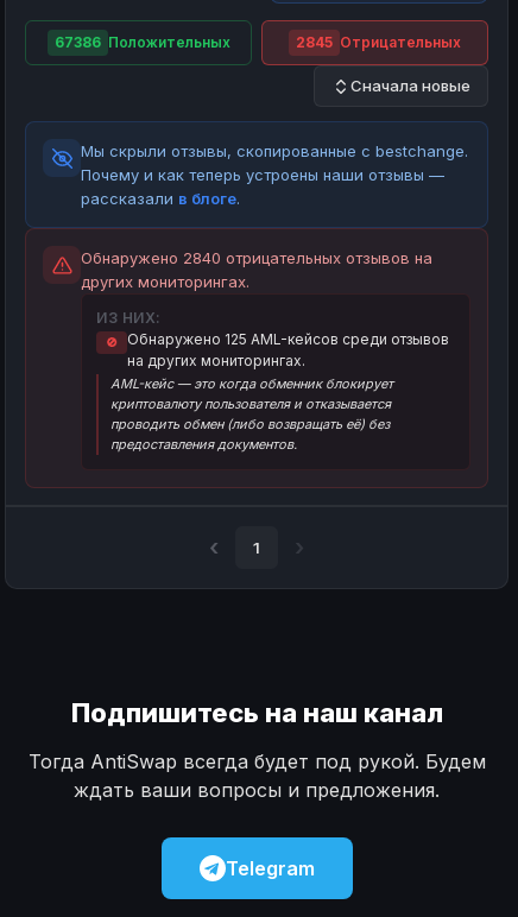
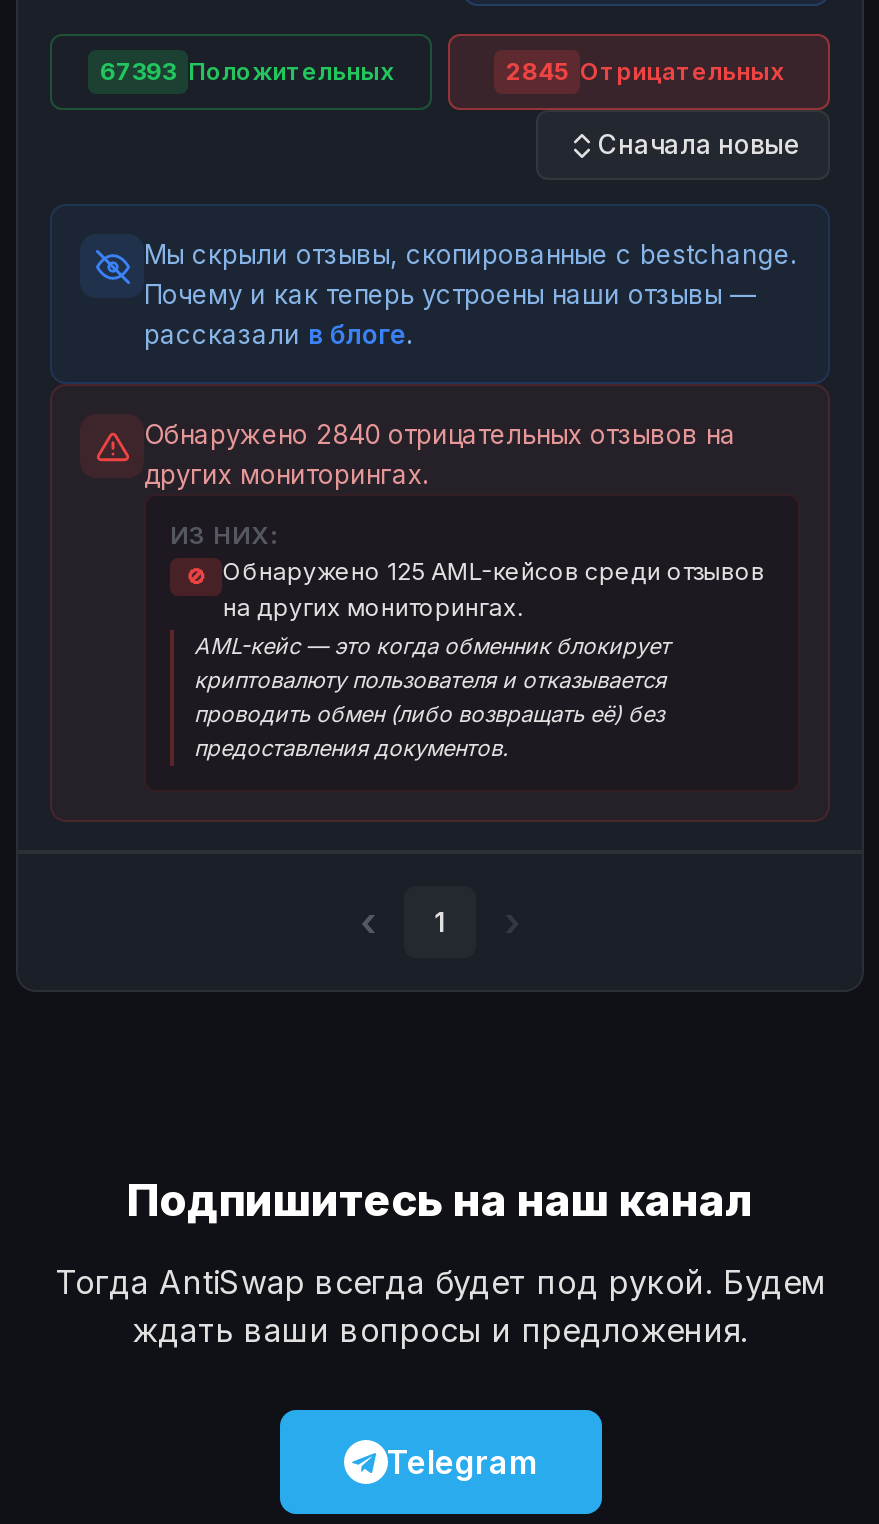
- 67386 Положительных
+ 67393 Положительных
